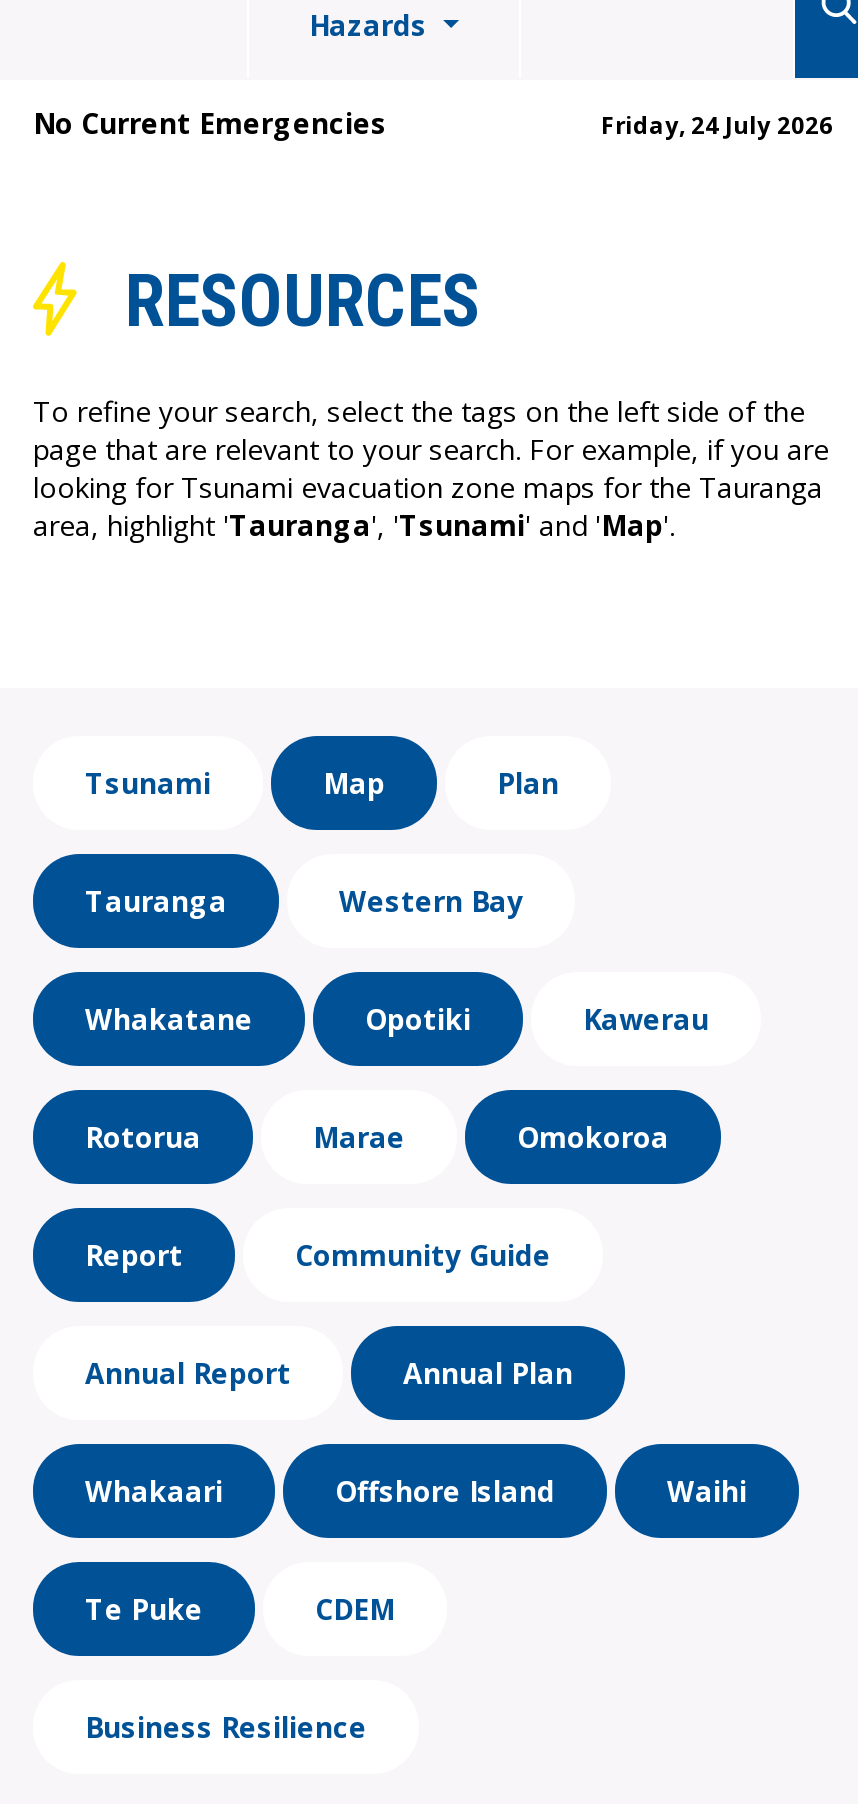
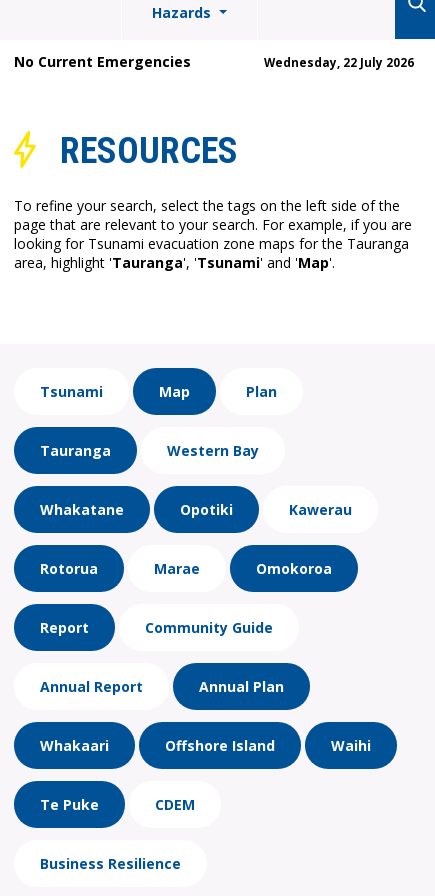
- Friday, 24 July 2026
+ Wednesday, 22 July 2026
